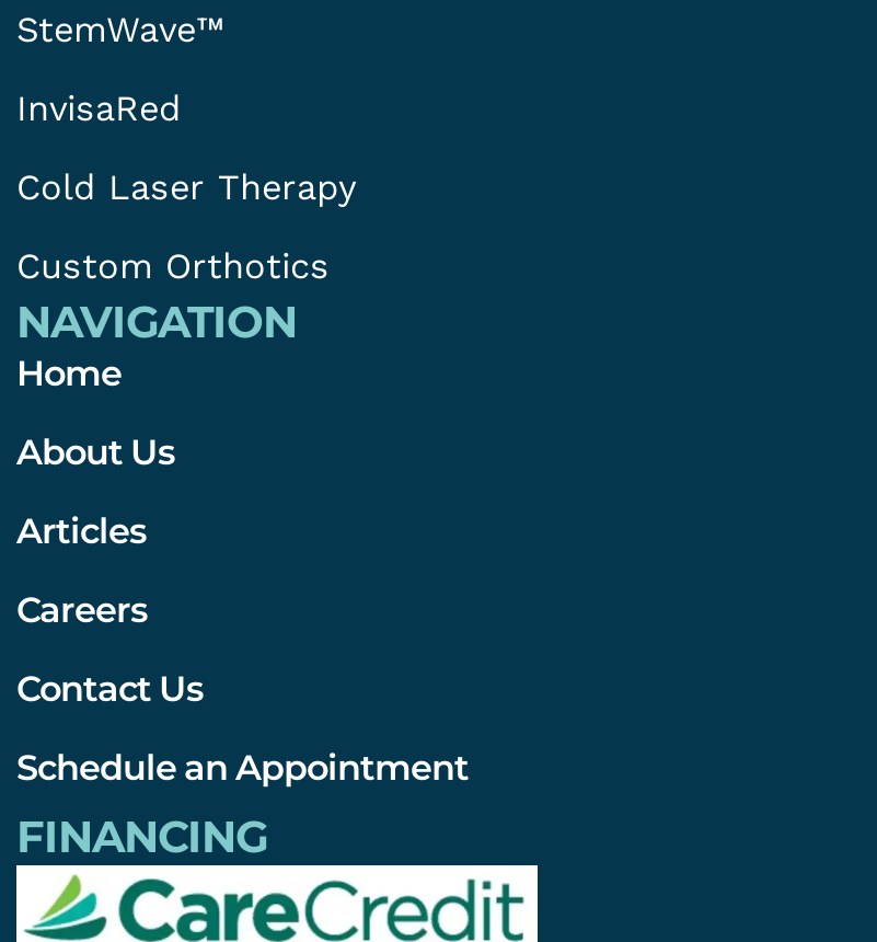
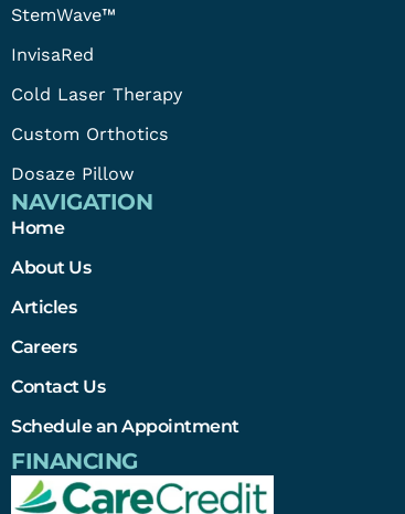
+ Dosaze Pillow
